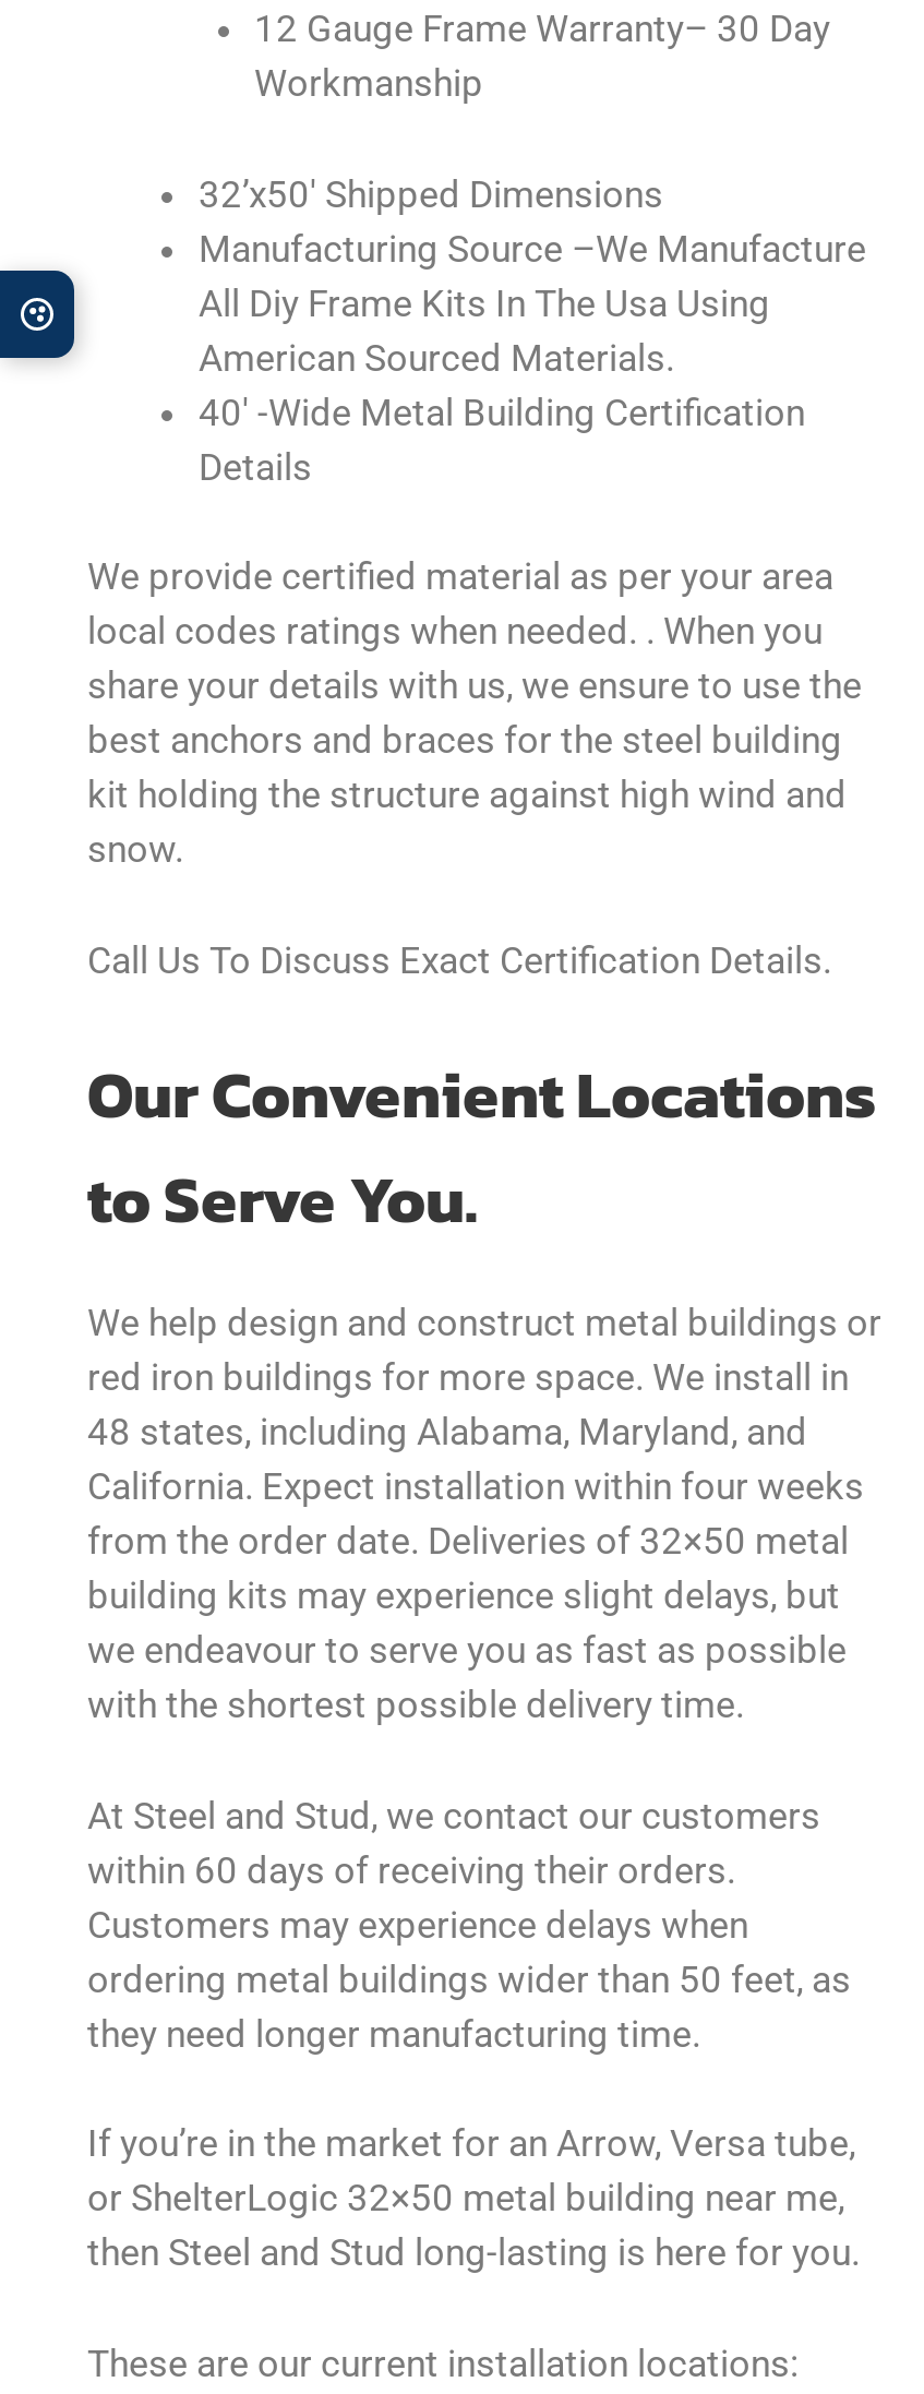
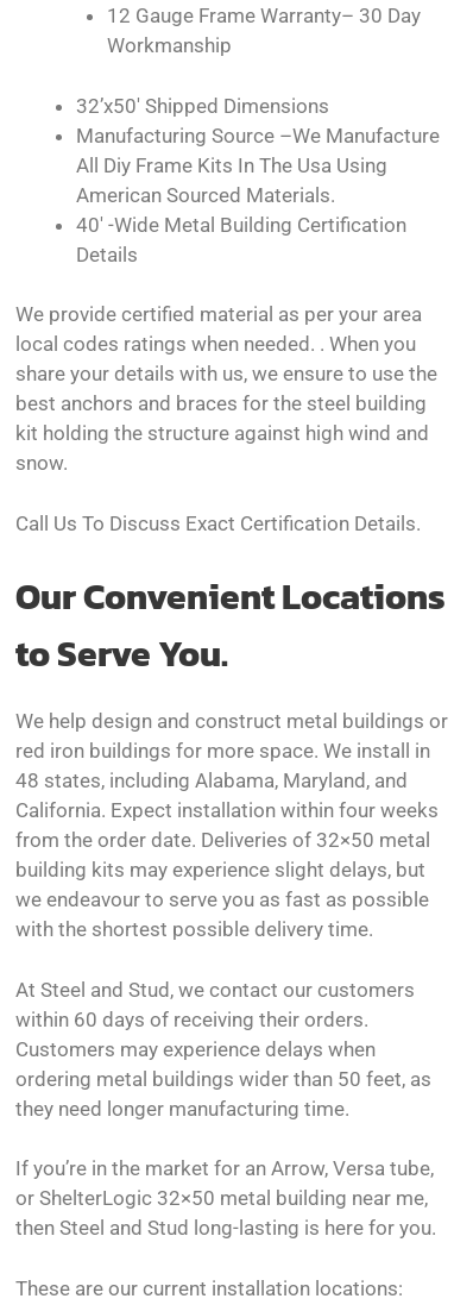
- [image]
